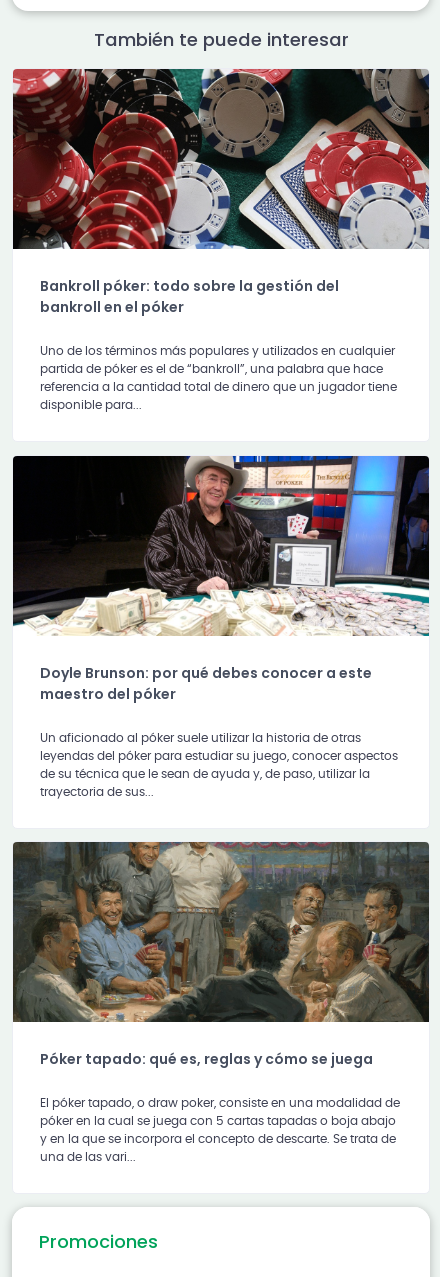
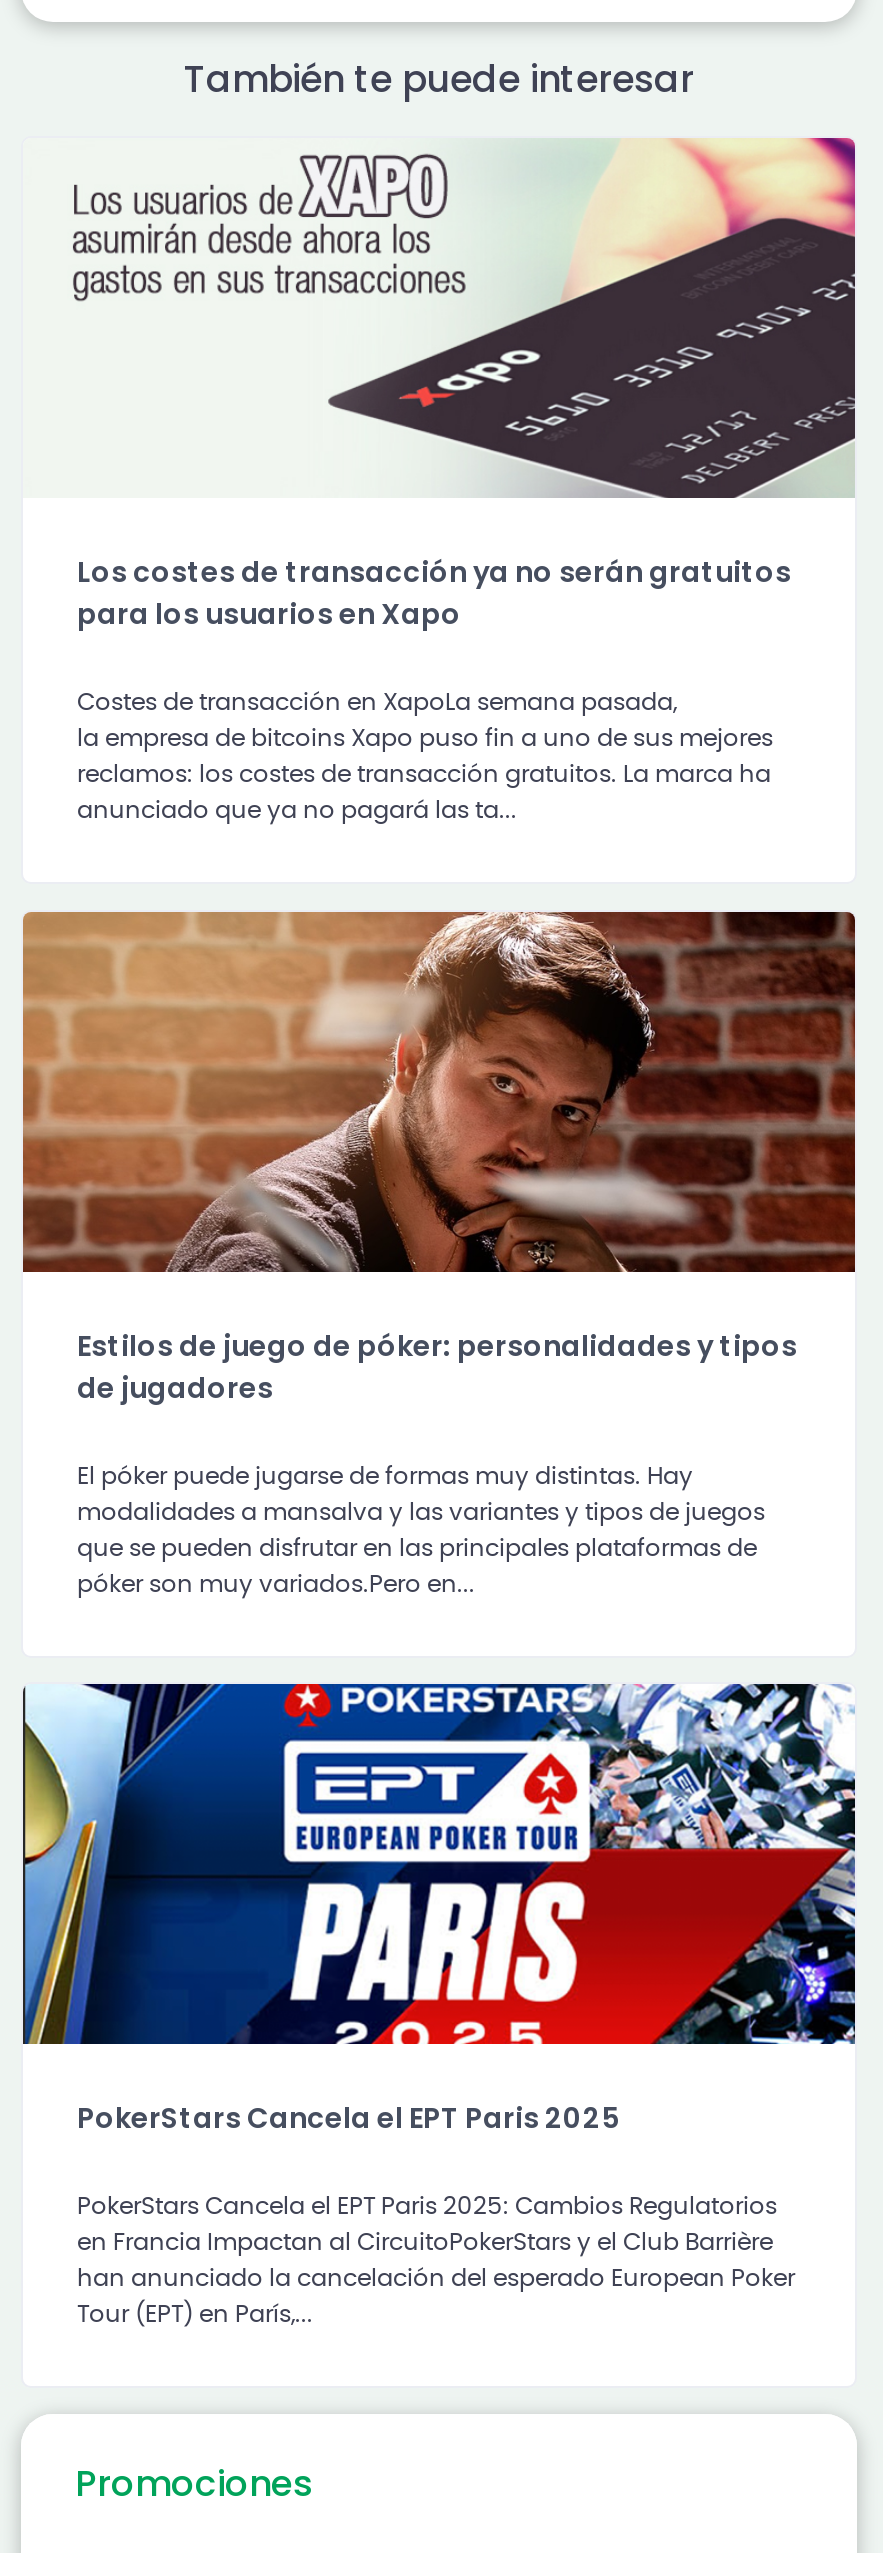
- [image]
- Bankroll póker: todo sobre la gestión del
- bankroll en el póker
+ [image]
+ Los costes de transacción ya no serán gratuitos
+ para los usuarios en Xapo

- Uno de los términos más populares y utilizados en cualquier
+ Costes de transacción en XapoLa semana pasada,

- partida de póker es el de “bankroll”, una palabra que hace
+ la empresa de bitcoins Xapo puso fin a uno de sus mejores

- referencia a la cantidad total de dinero que un jugador tiene
+ reclamos: los costes de transacción gratuitos. La marca ha

- disponible para...
+ anunciado que ya no pagará las ta...

- [image]
- Doyle Brunson: por qué debes conocer a este
- maestro del póker
+ [image]
+ Estilos de juego de póker: personalidades y tipos
+ de jugadores

- Un aficionado al póker suele utilizar la historia de otras
+ El póker puede jugarse de formas muy distintas. Hay

- leyendas del póker para estudiar su juego, conocer aspectos
+ modalidades a mansalva y las variantes y tipos de juegos

- de su técnica que le sean de ayuda y, de paso, utilizar la
+ que se pueden disfrutar en las principales plataformas de

- trayectoria de sus...
+ póker son muy variados.Pero en...

- [image]
- Póker tapado: qué es, reglas y cómo se juega
+ [image]
+ PokerStars Cancela el EPT Paris 2025

- El póker tapado, o draw poker, consiste en una modalidad de
+ PokerStars Cancela el EPT Paris 2025: Cambios Regulatorios

- póker en la cual se juega con 5 cartas tapadas o boja abajo
+ en Francia Impactan al CircuitoPokerStars y el Club Barrière

- y en la que se incorpora el concepto de descarte. Se trata de
+ han anunciado la cancelación del esperado European Poker

- una de las vari...
+ Tour (EPT) en París,...
